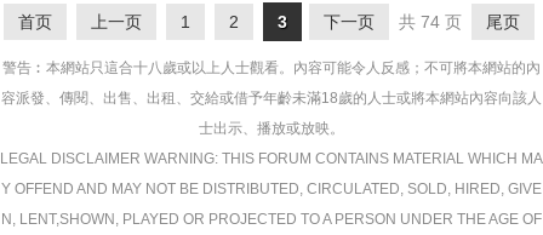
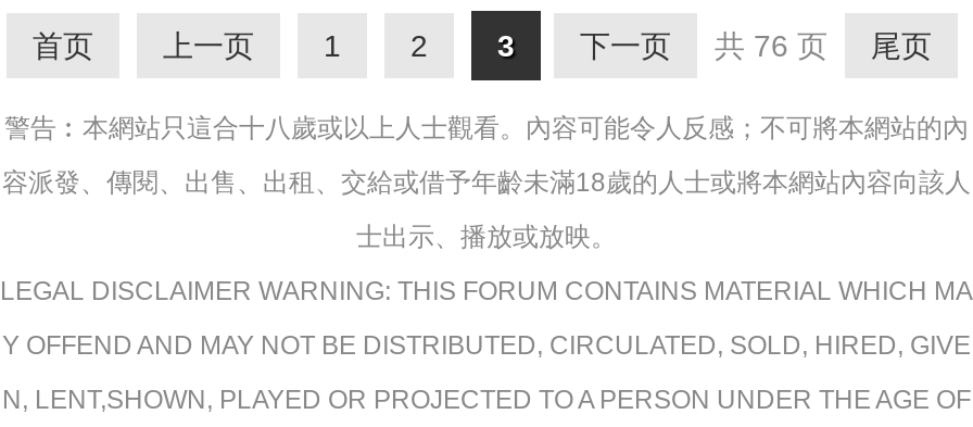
- 首页 上一页 1 2 3 下一页 共 74 页 尾页
+ 首页 上一页 1 2 3 下一页 共 76 页 尾页
